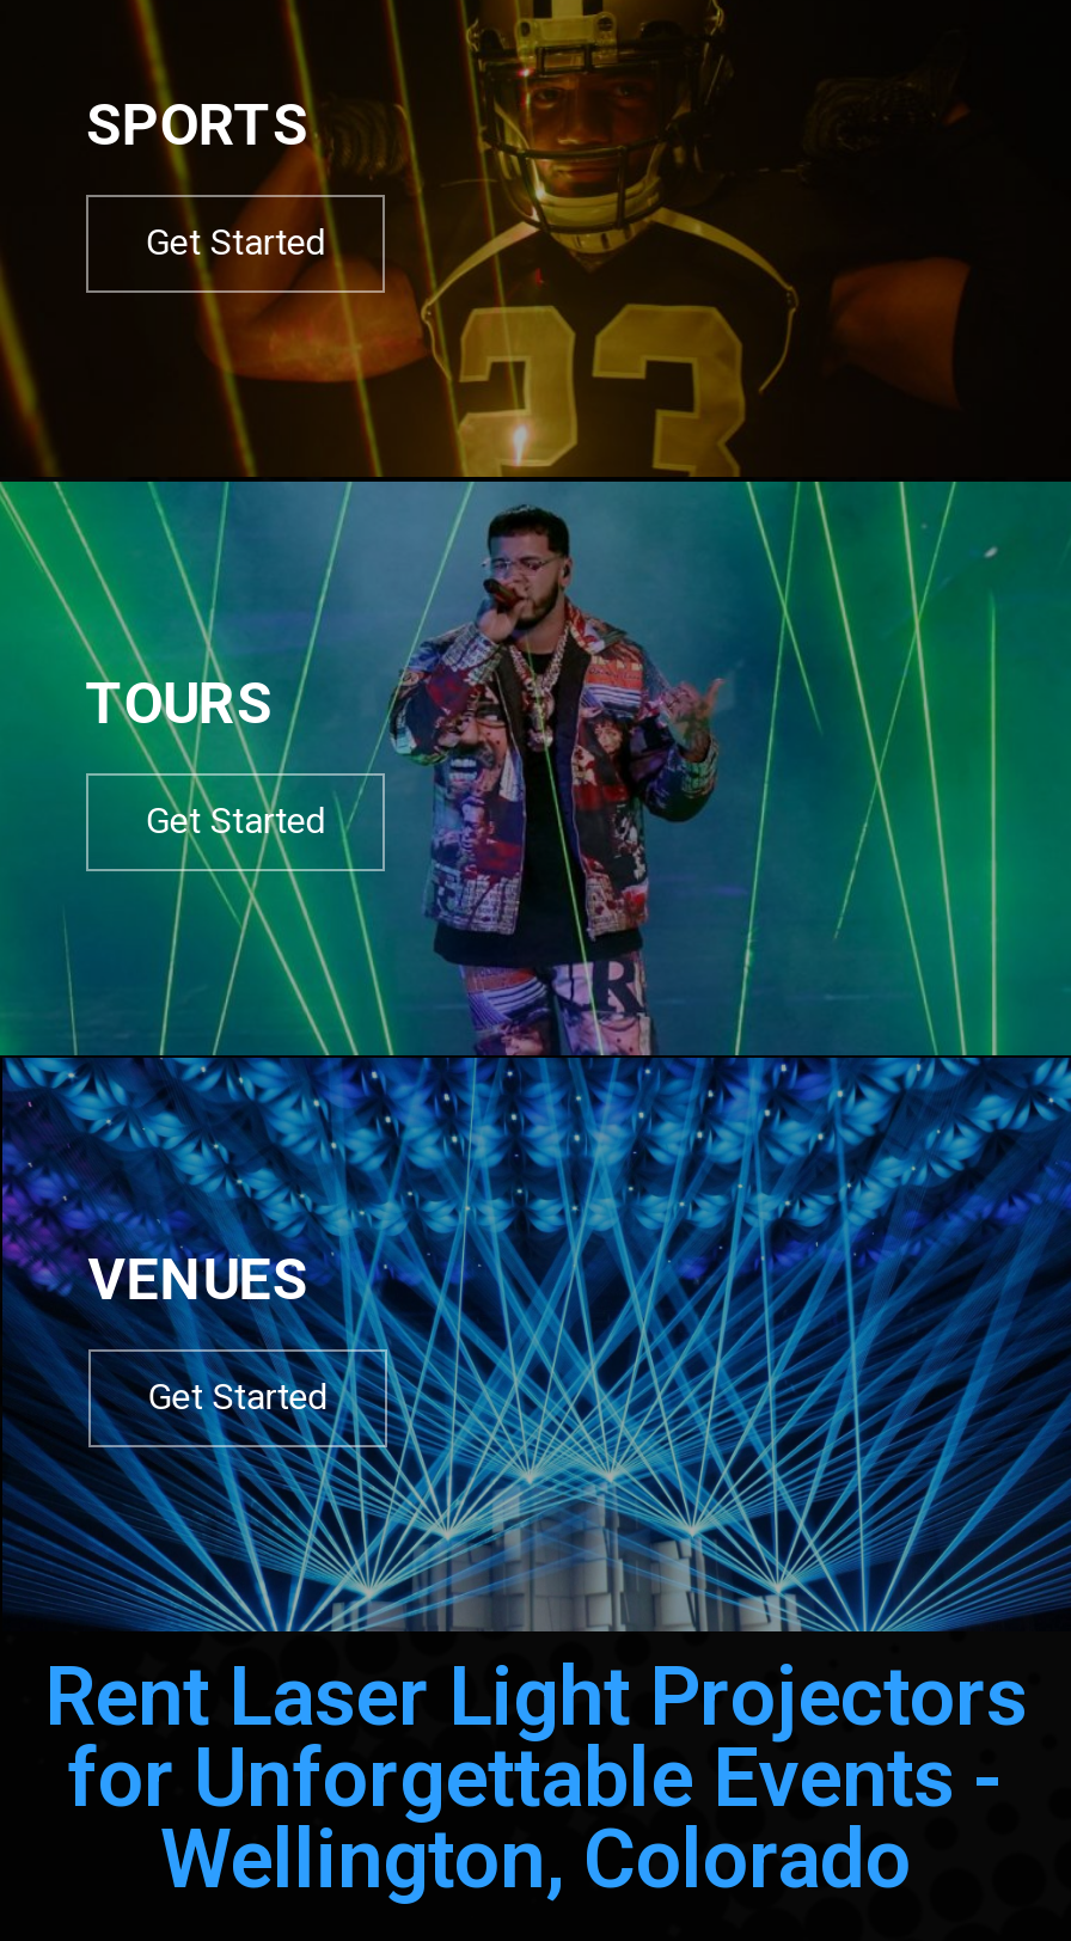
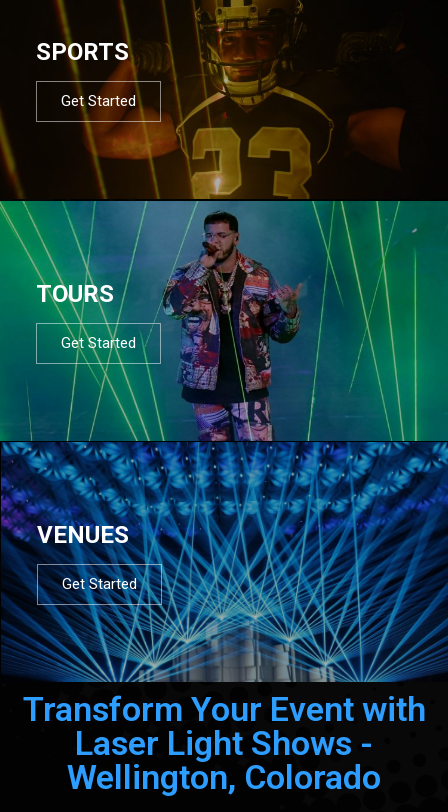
- Rent Laser Light Projectors
- for Unforgettable Events -
+ Transform Your Event with
+ Laser Light Shows -
